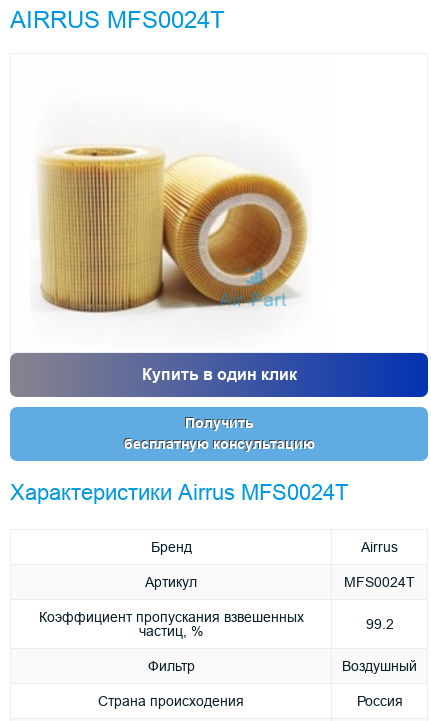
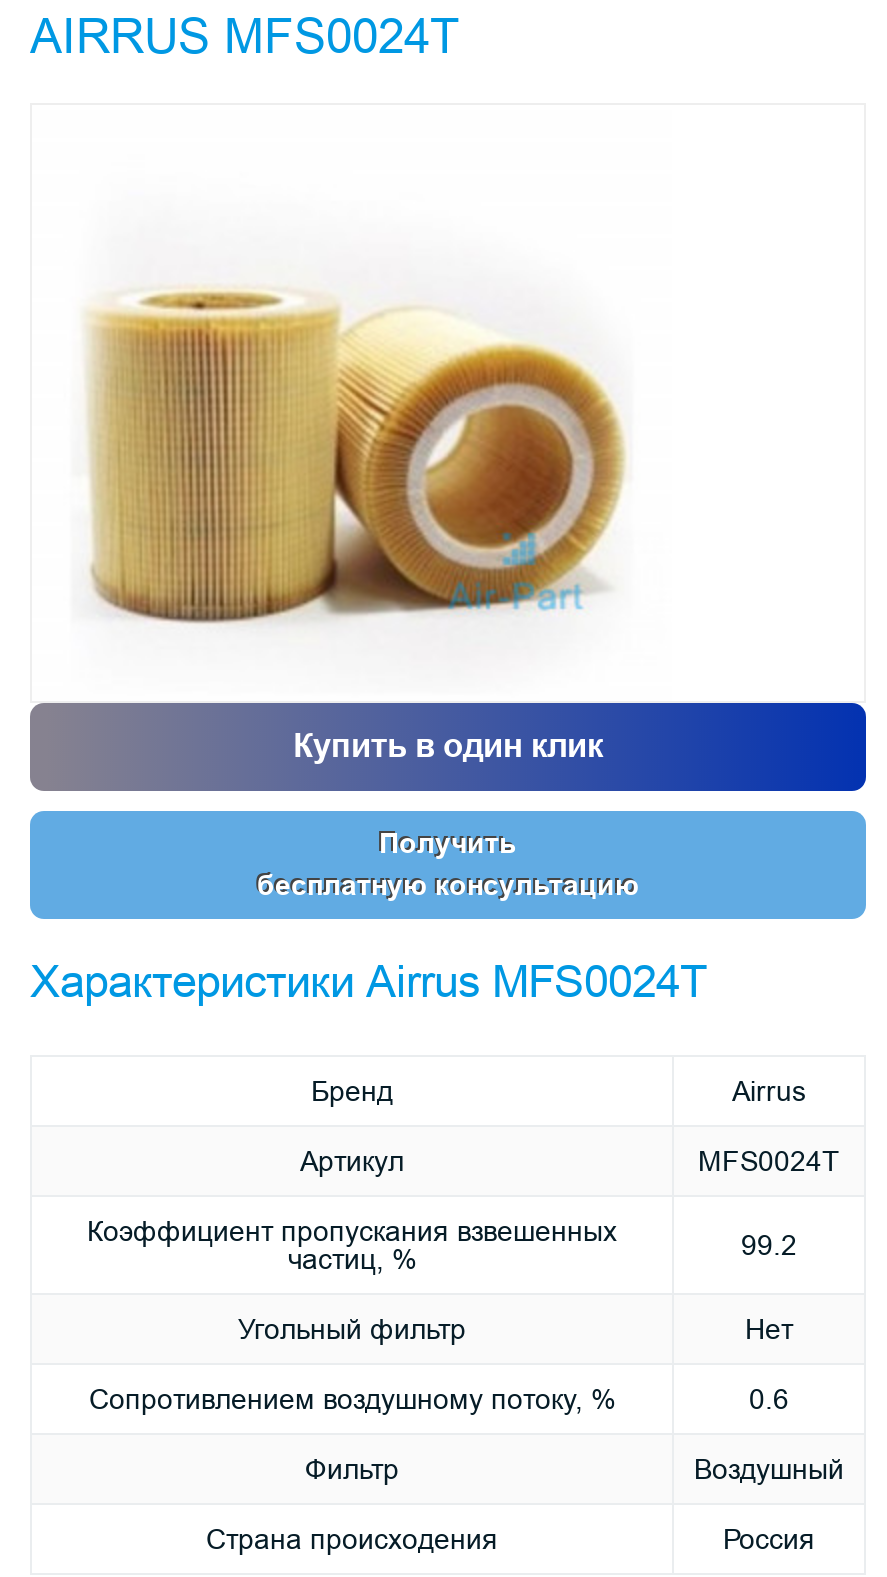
+ Угольный фильтр
+ Нет
+ Сопротивлением воздушному потоку, %
+ 0.6
